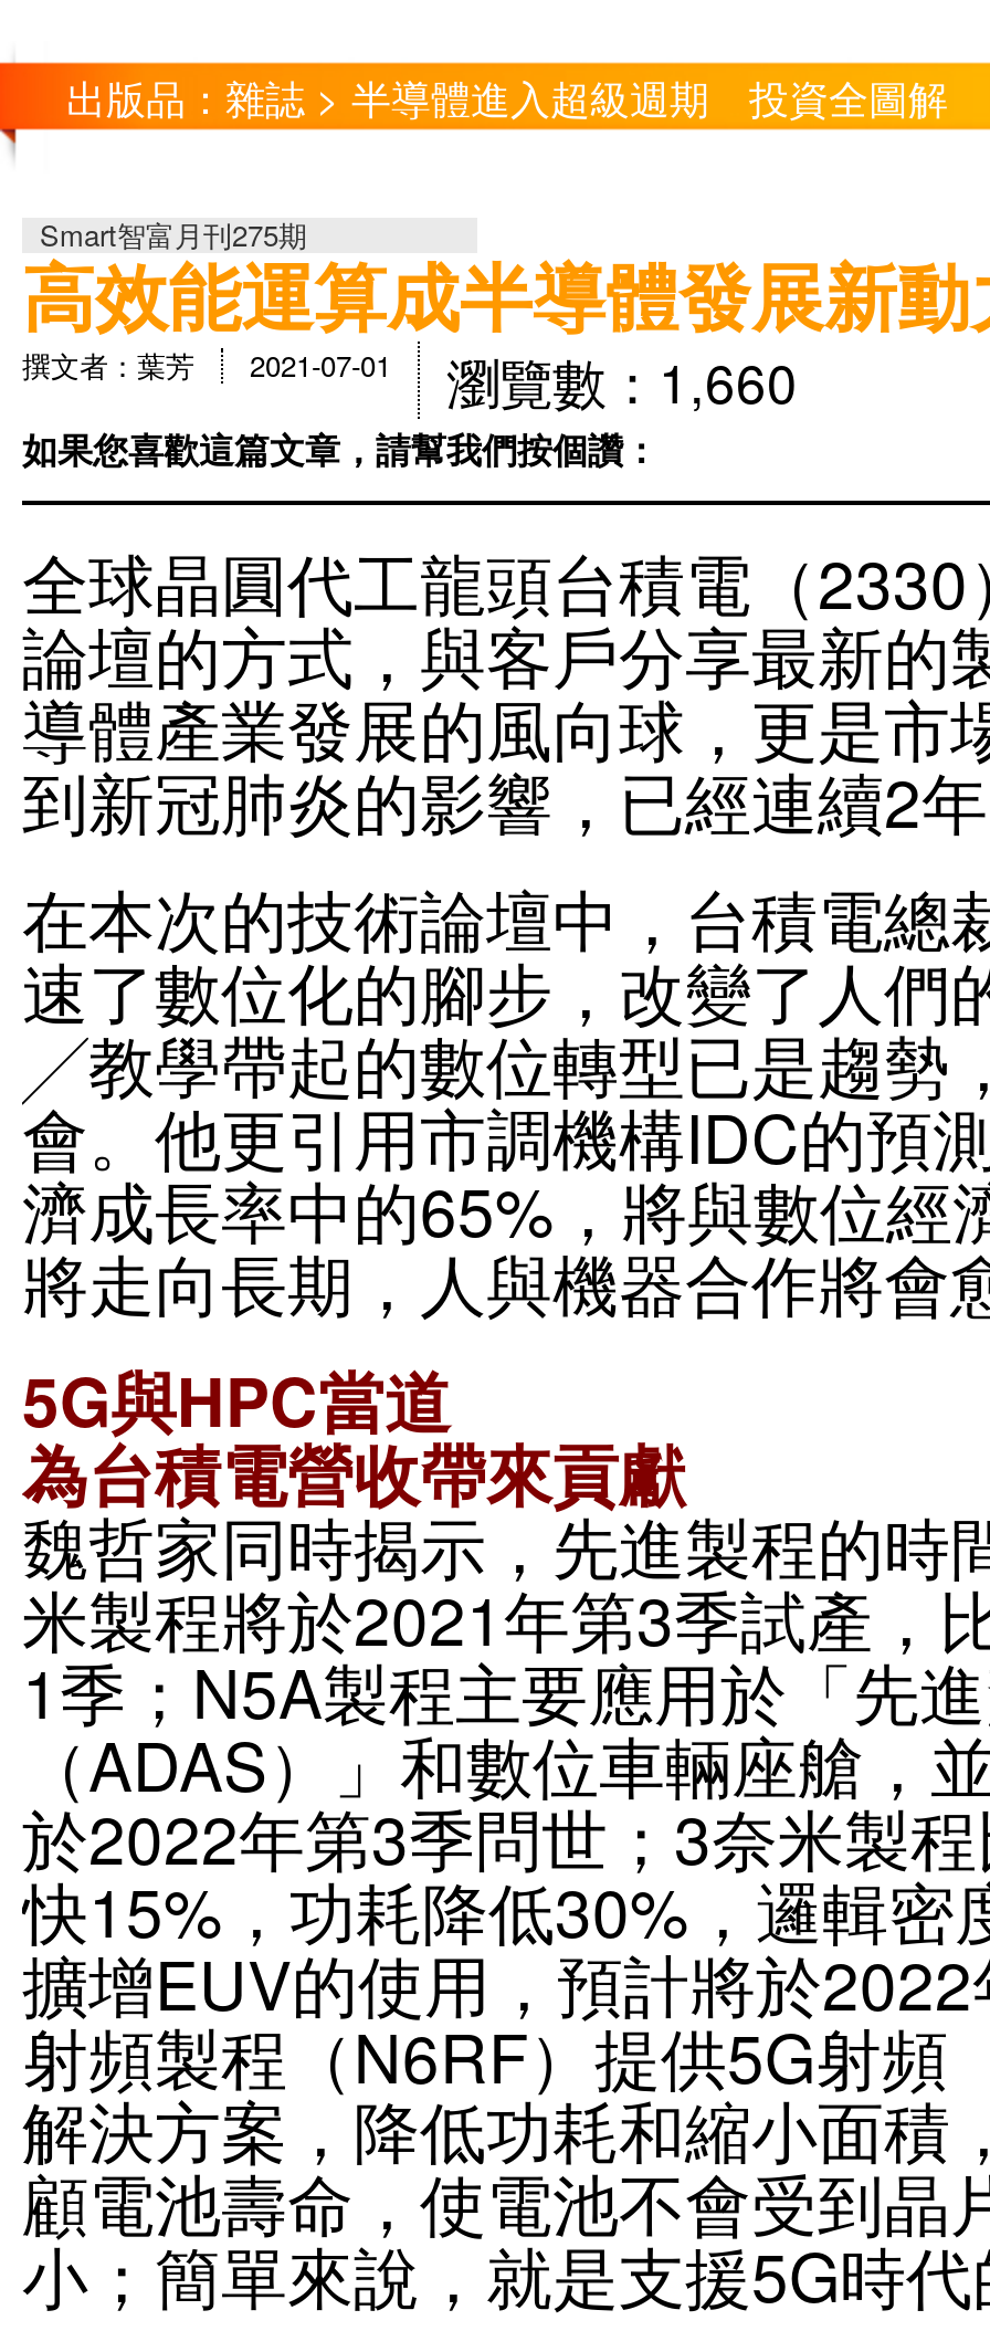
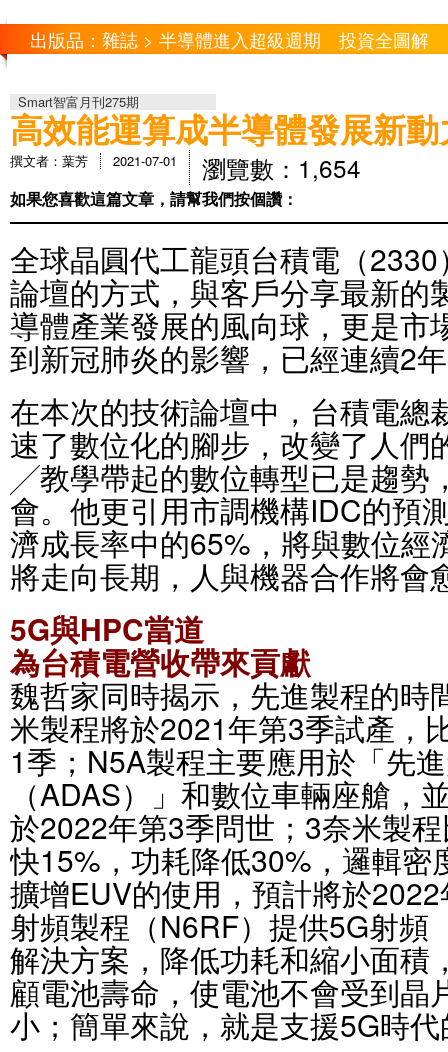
- 撰文者：葉芳 2021-07-01 瀏覽數：1,660
+ 撰文者：葉芳 2021-07-01 瀏覽數：1,654
